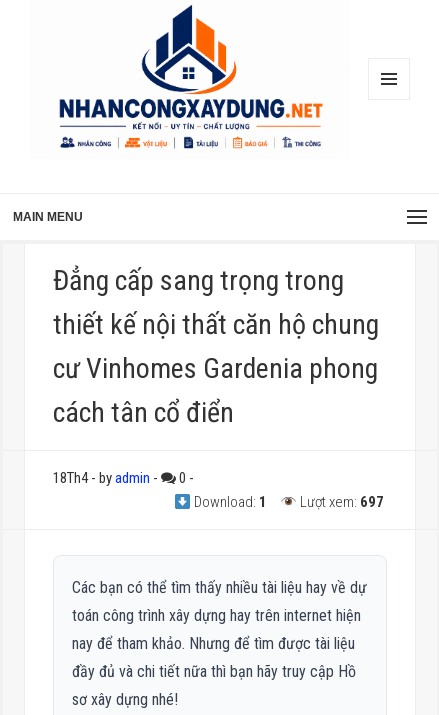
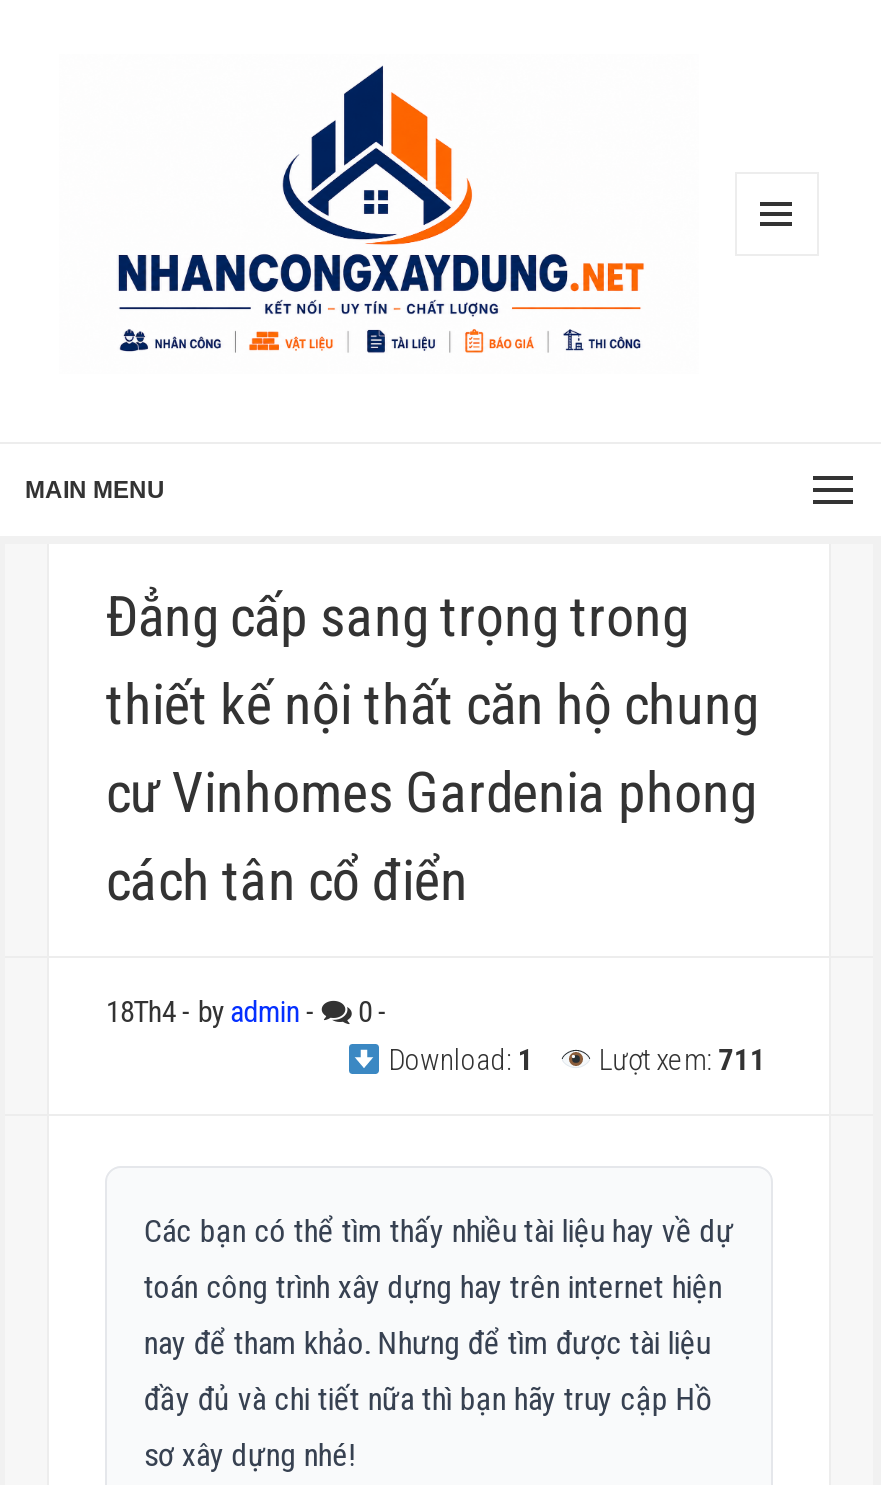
- Download: 1 Lượt xem: 697
+ Download: 1 Lượt xem: 711
